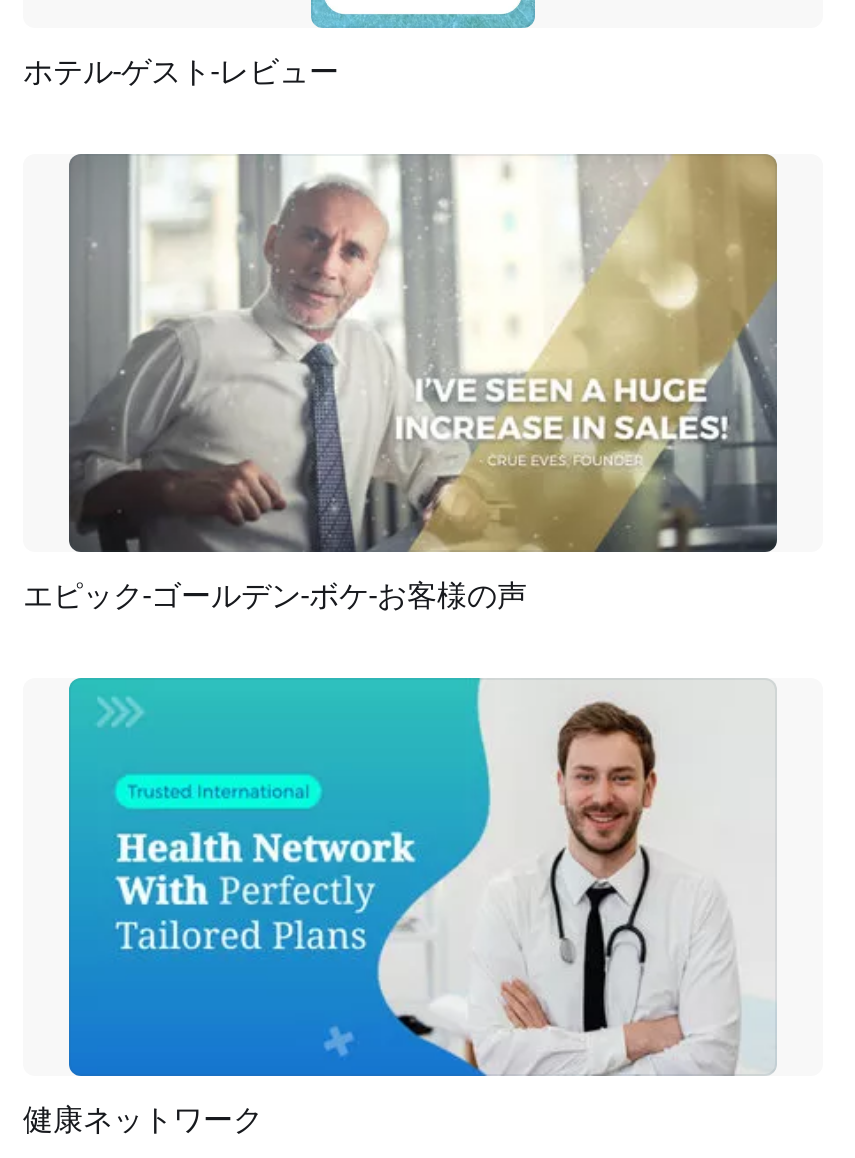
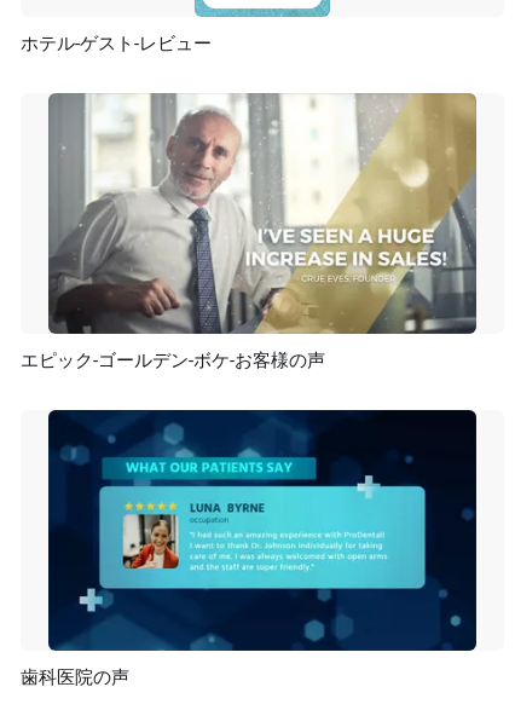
- [image]
- 健康ネットワーク
+ [image]
+ 歯科医院の声
